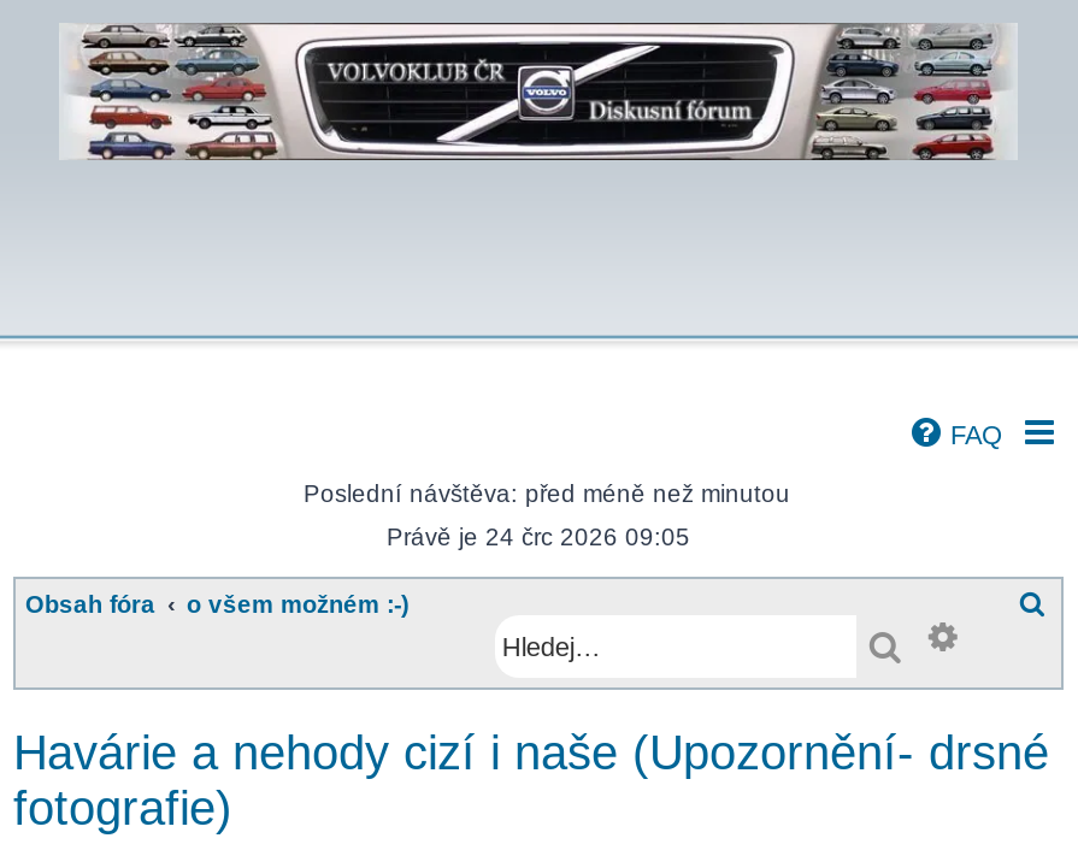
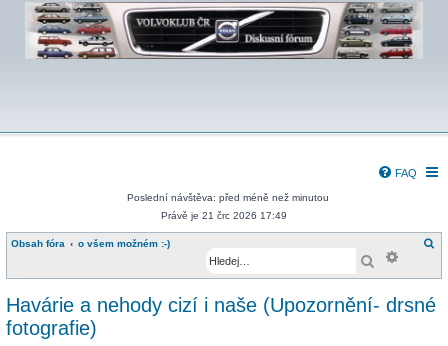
- Právě je 24 črc 2026 09:05
+ Právě je 21 črc 2026 17:49
